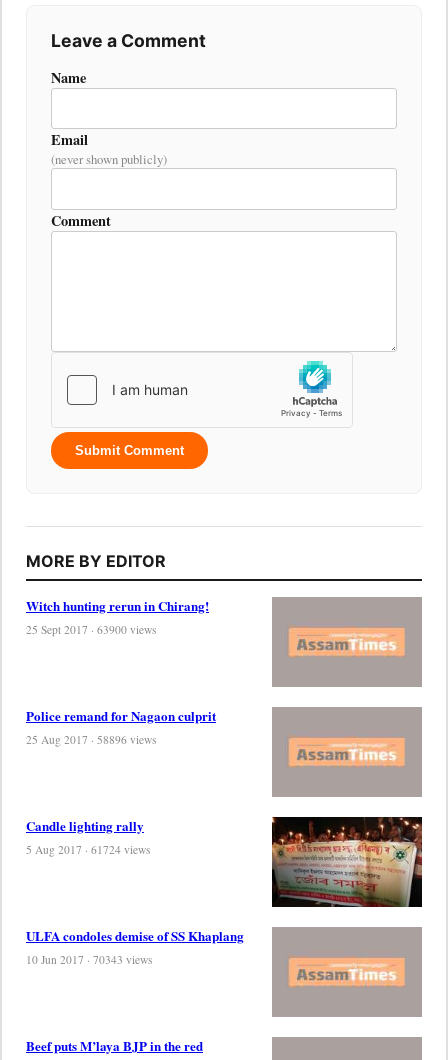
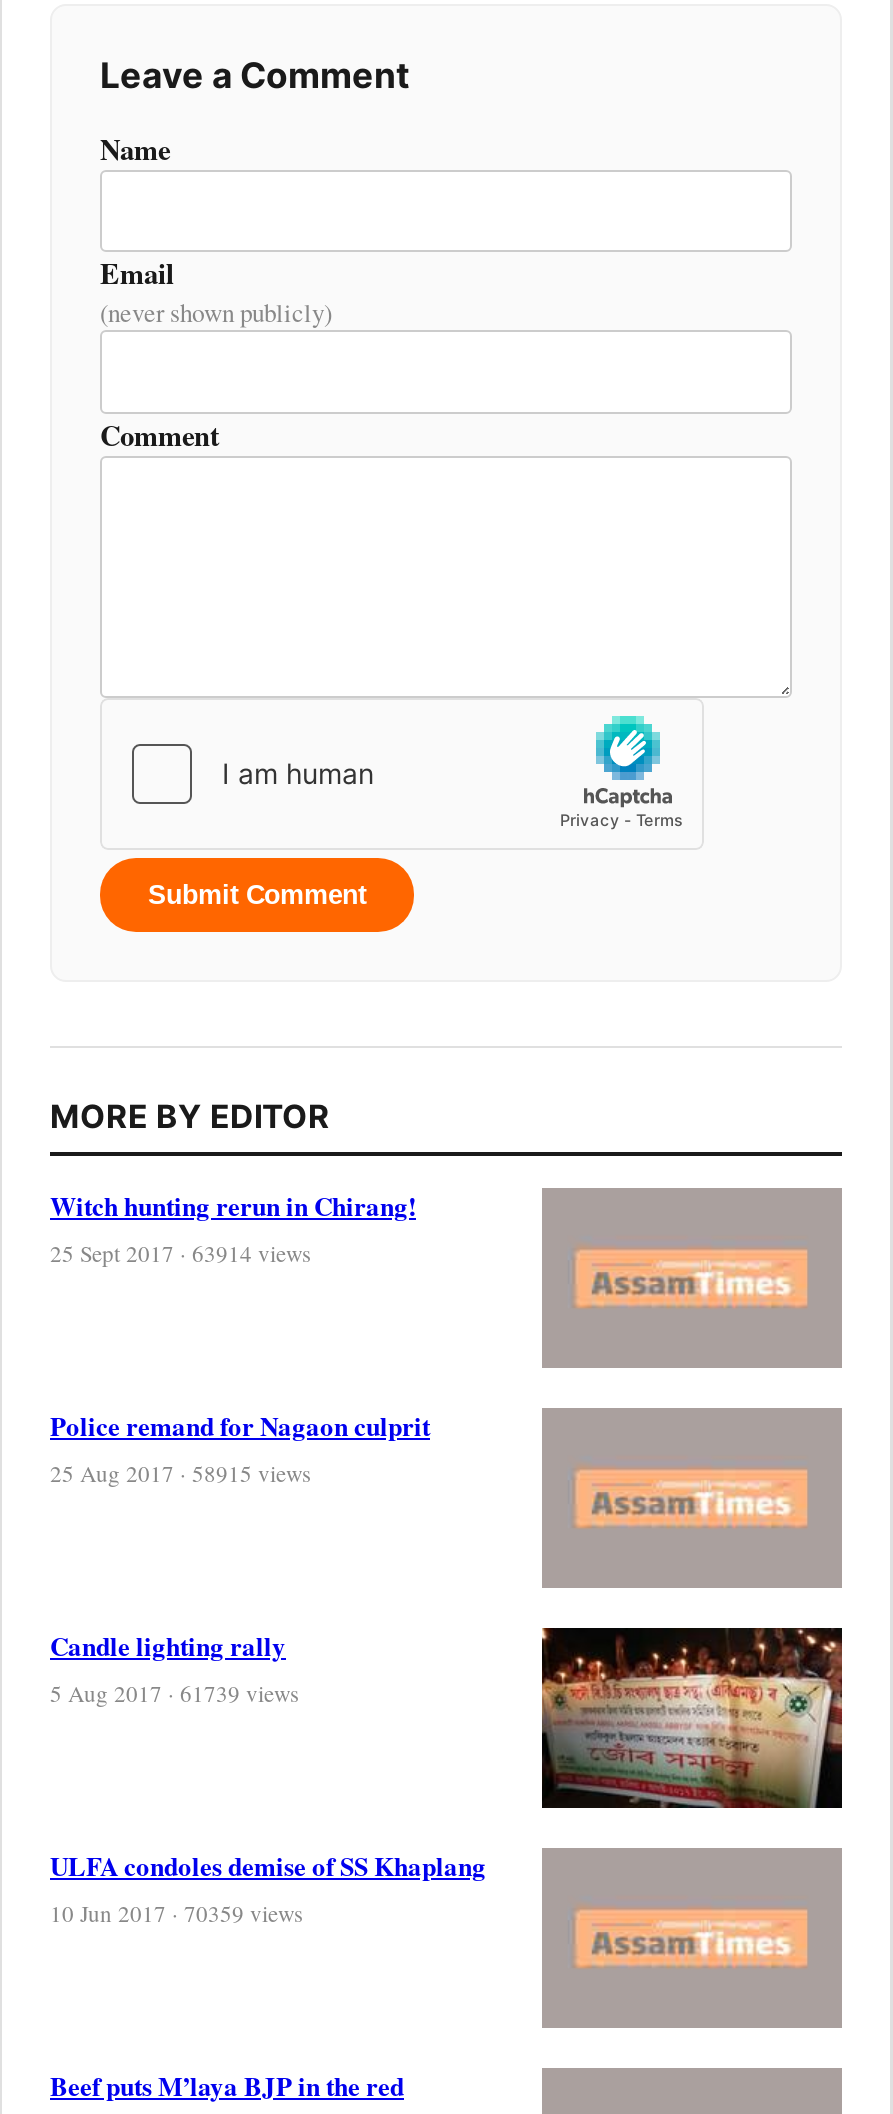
- 25 Sept 2017 · 63900 views
+ 25 Sept 2017 · 63914 views

- 25 Aug 2017 · 58896 views
+ 25 Aug 2017 · 58915 views

- 5 Aug 2017 · 61724 views
+ 5 Aug 2017 · 61739 views

- 10 Jun 2017 · 70343 views
+ 10 Jun 2017 · 70359 views
